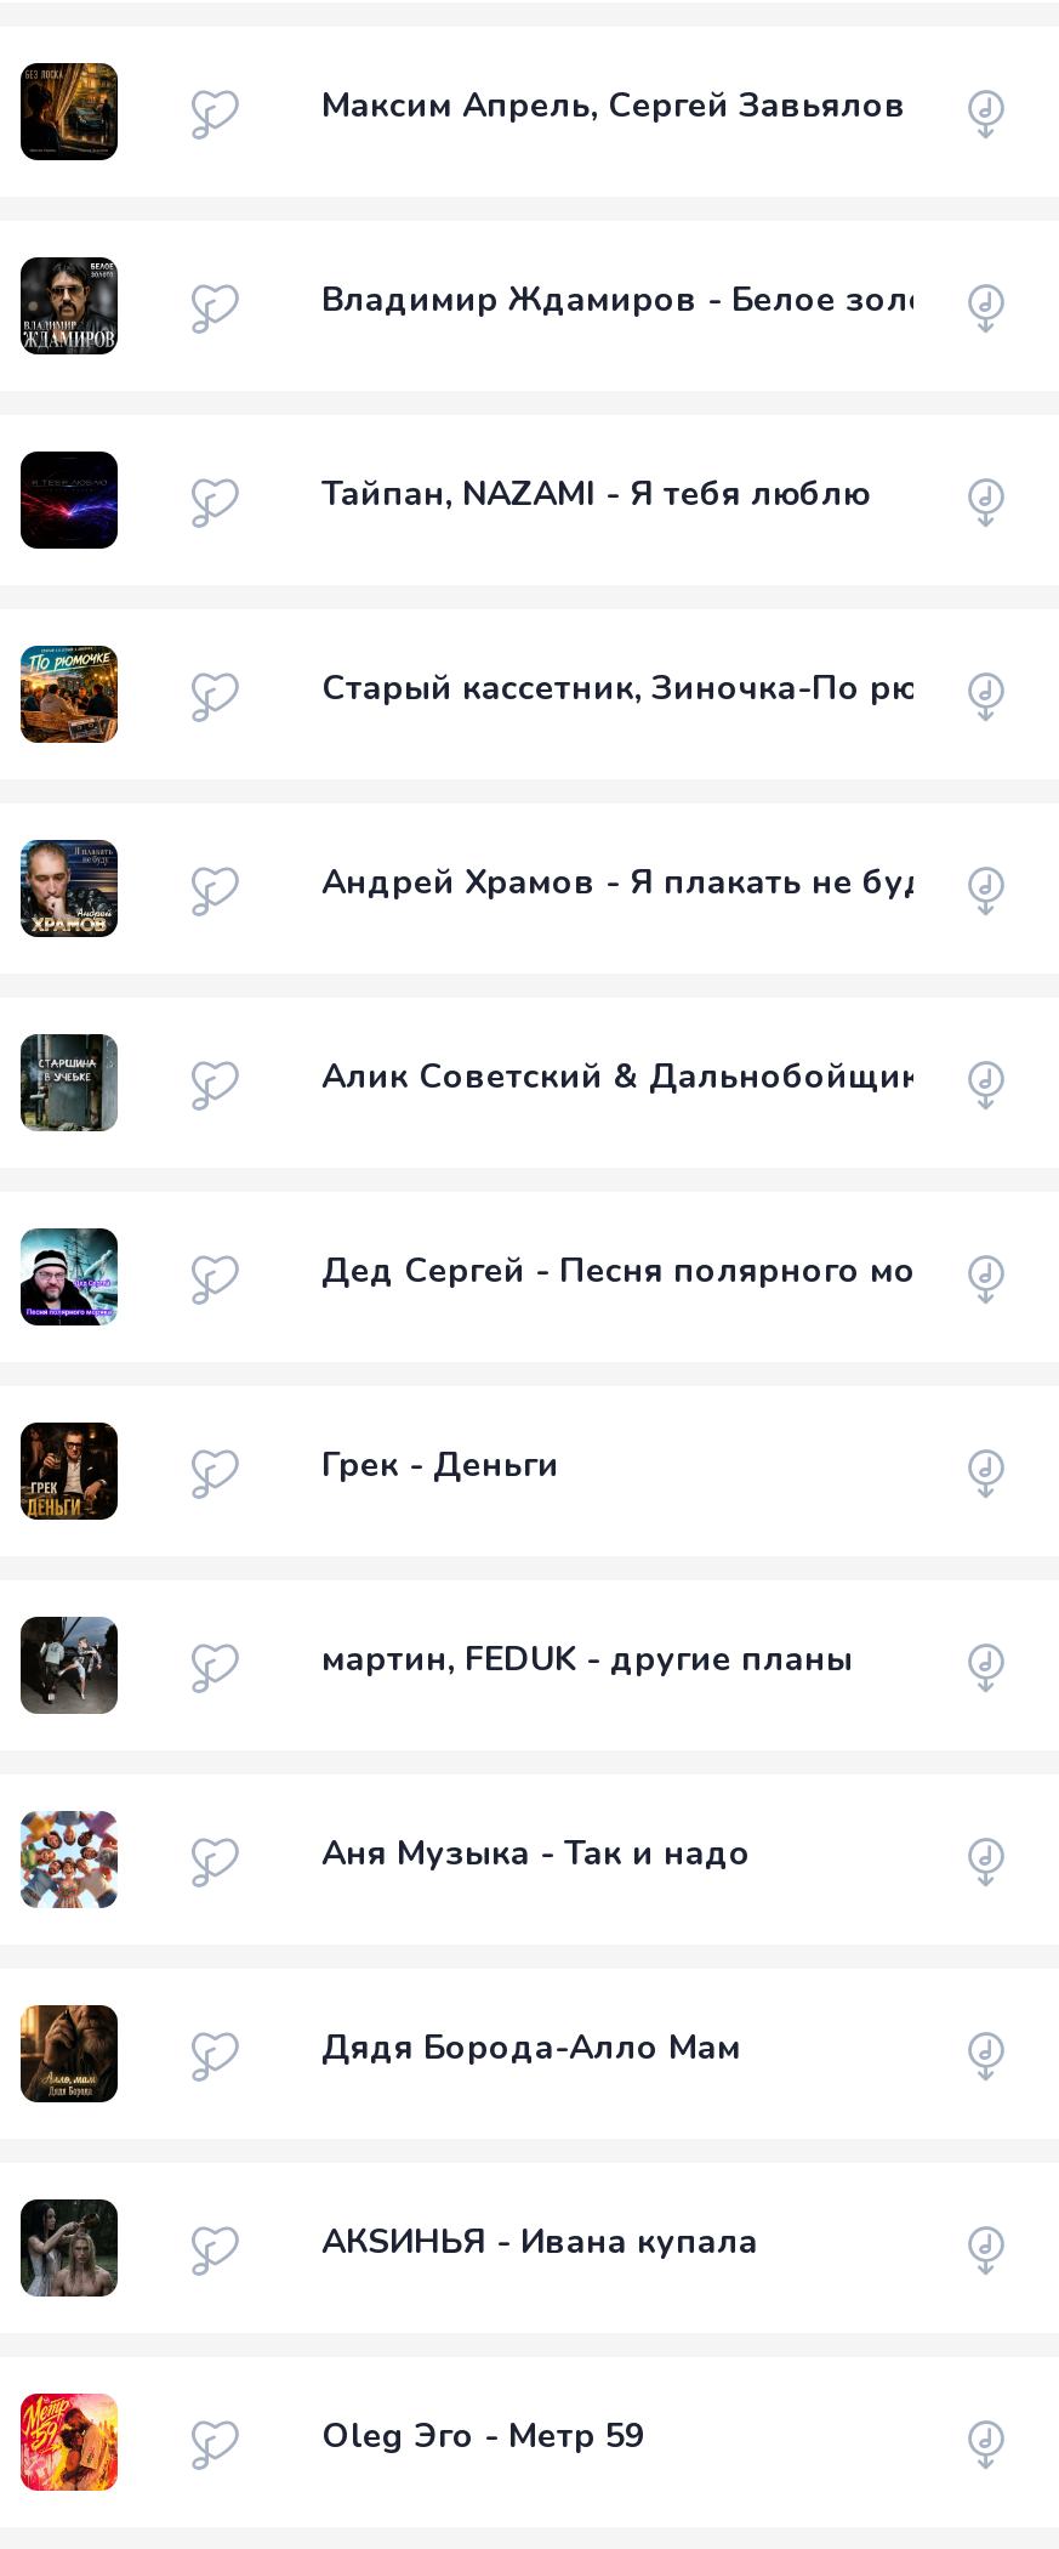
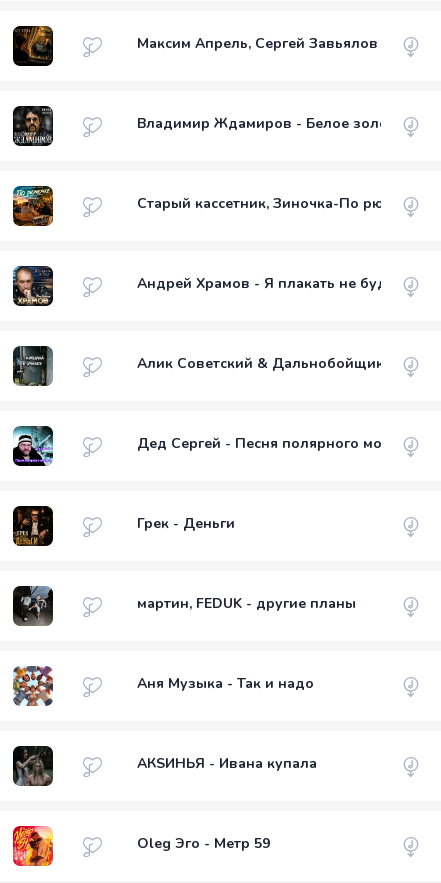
- [image]

- Тайпан, NAZAMI - Я тебя люблю

- [image]

- Дядя Борода-Алло Мам
